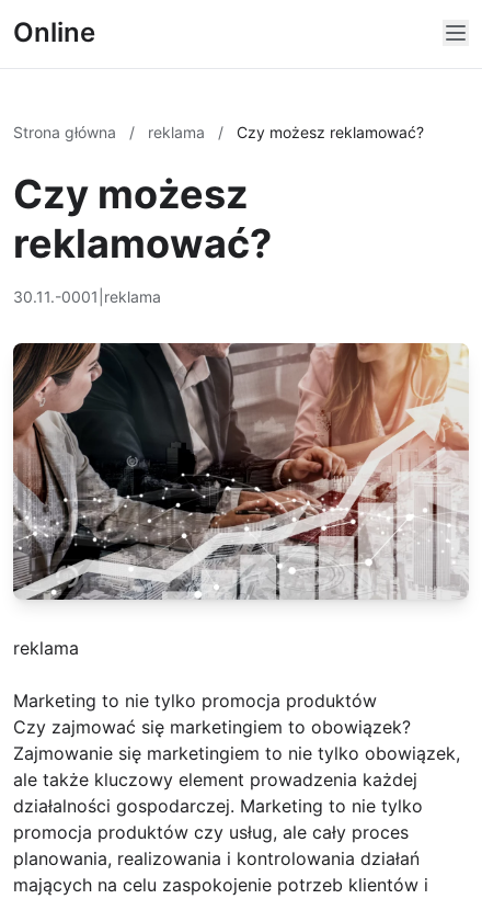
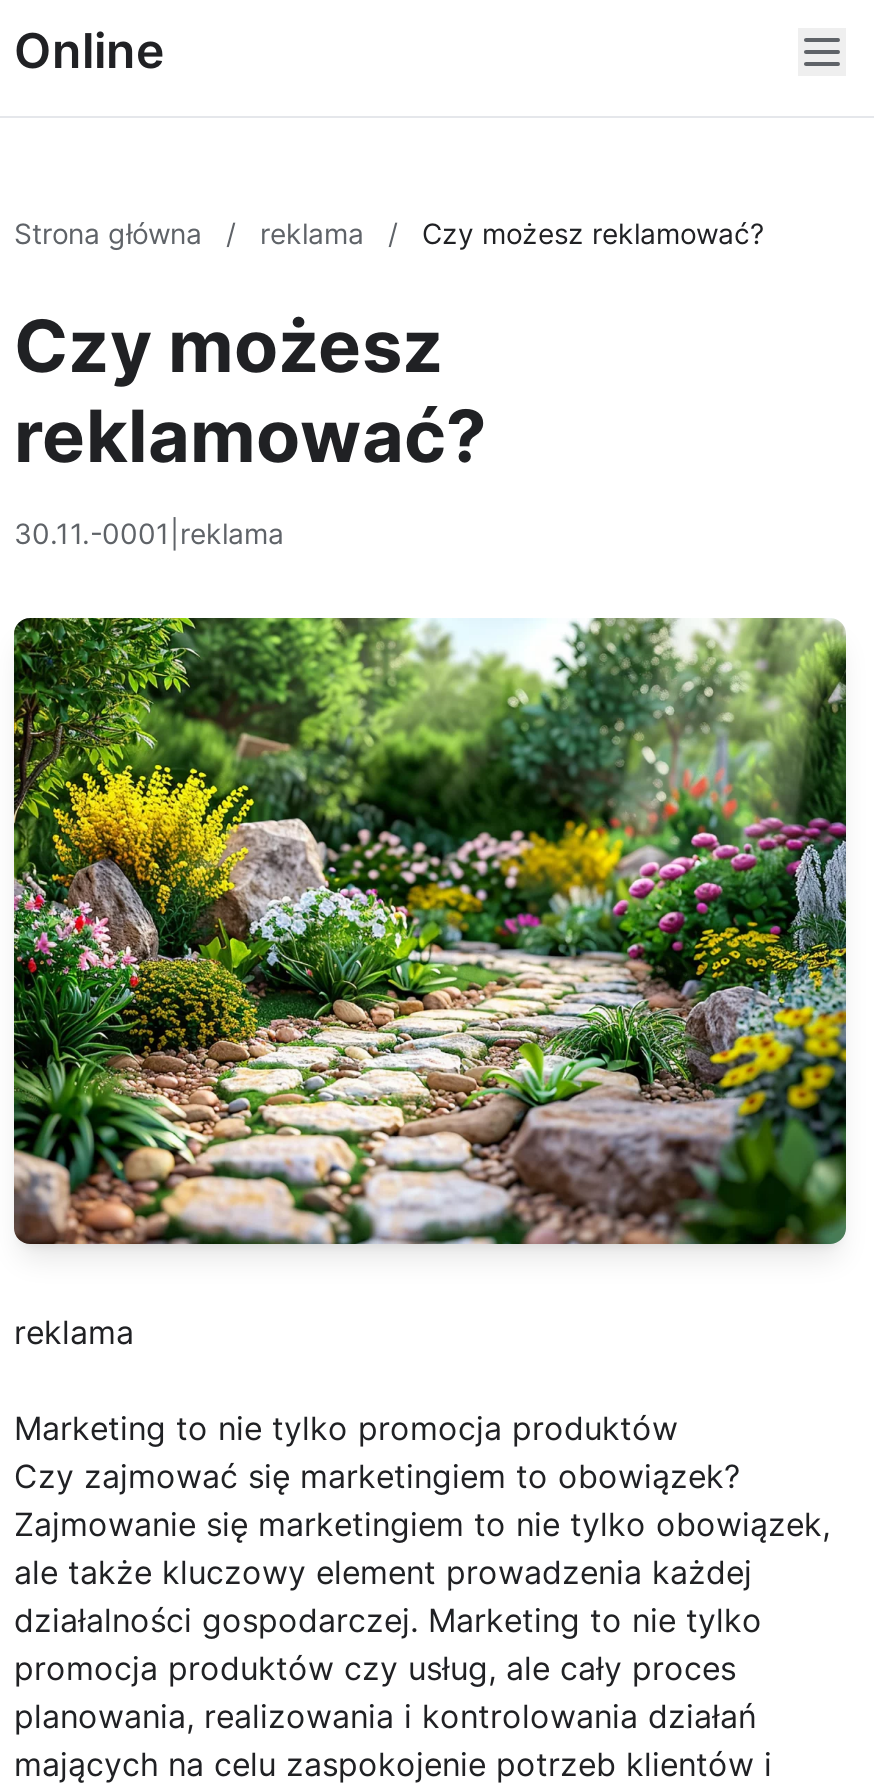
- [image]
+ [image]
